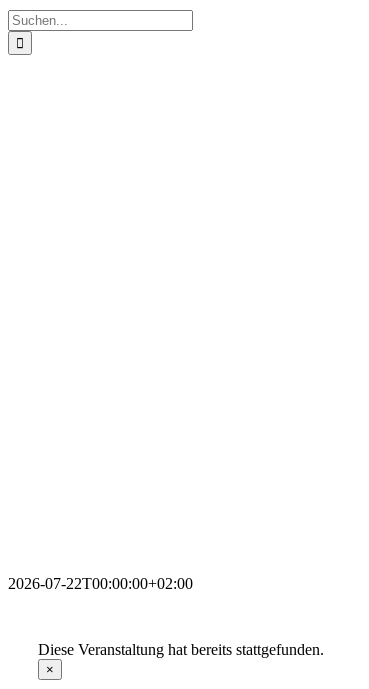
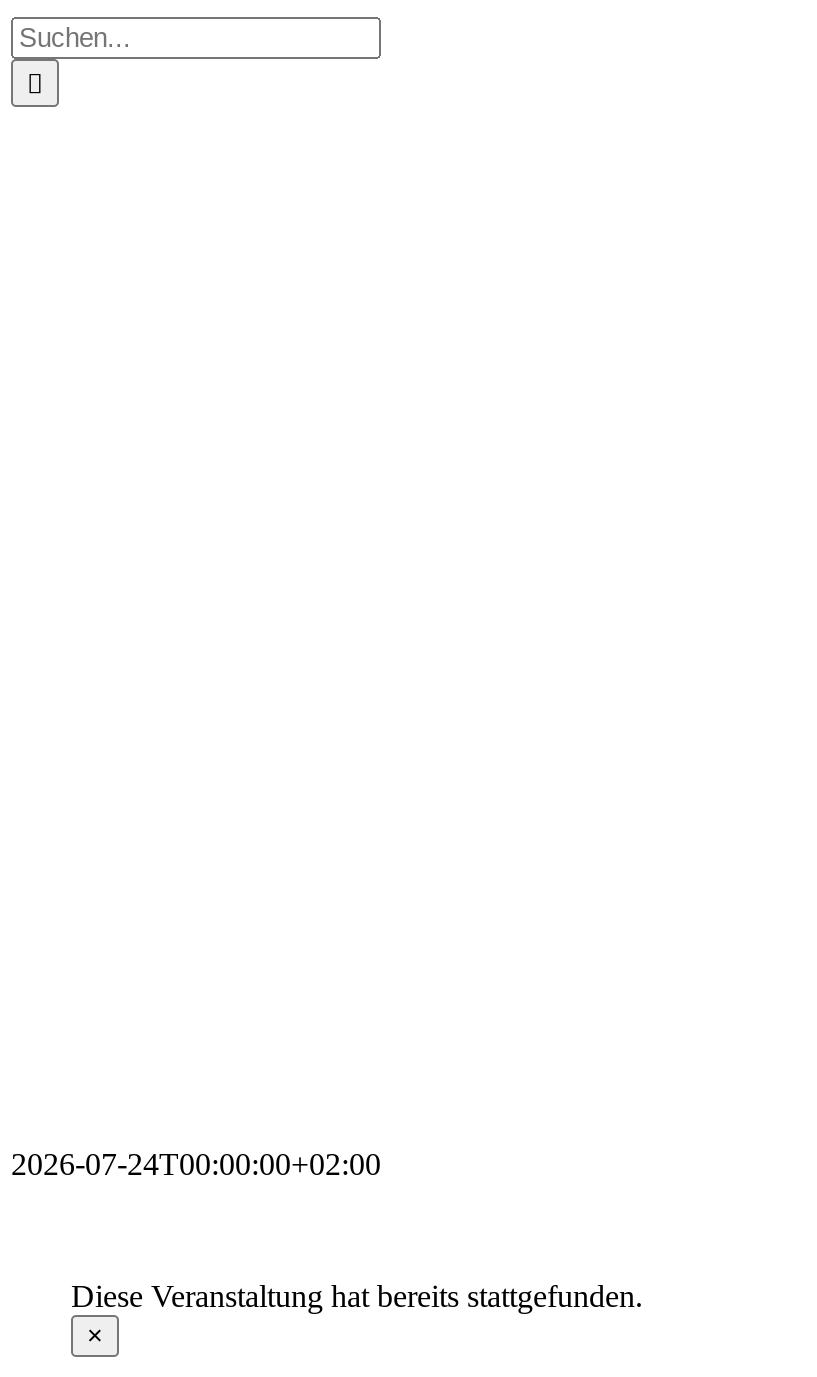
- 2026-07-22T00:00:00+02:00
+ 2026-07-24T00:00:00+02:00
